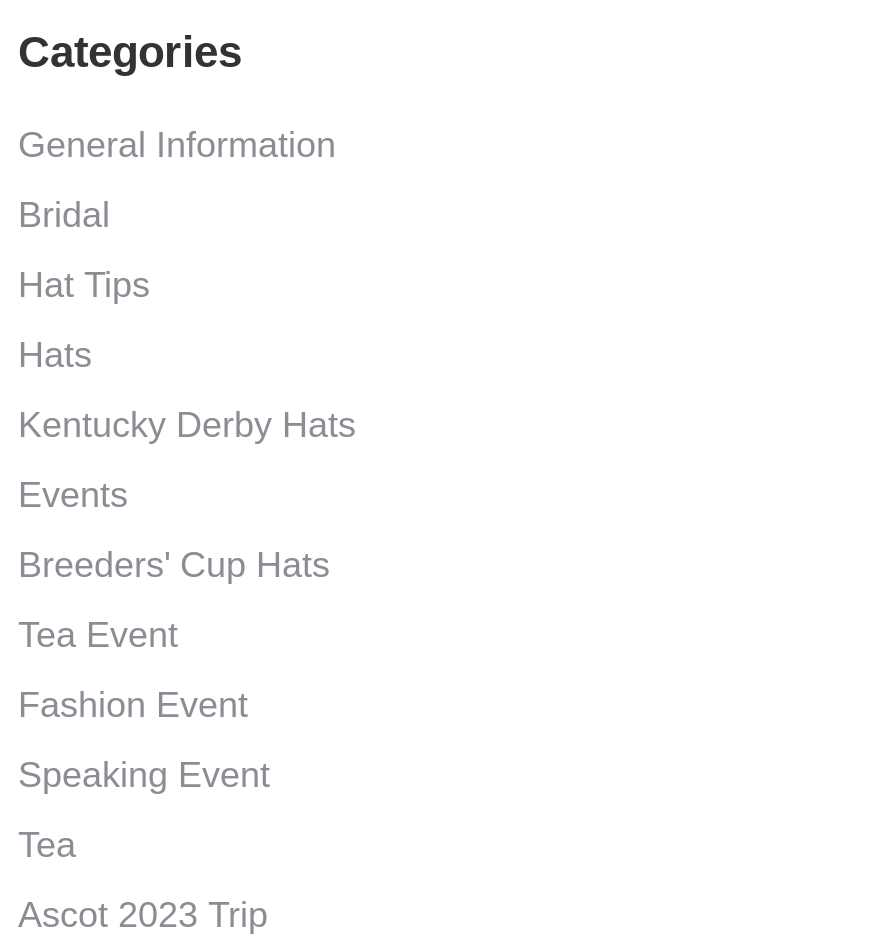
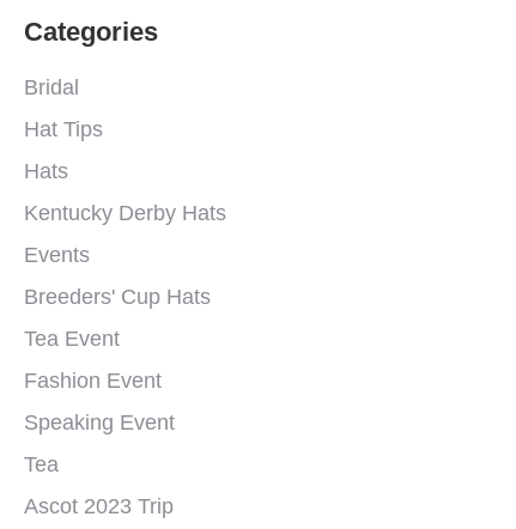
- General Information
